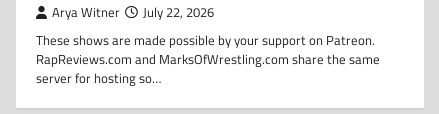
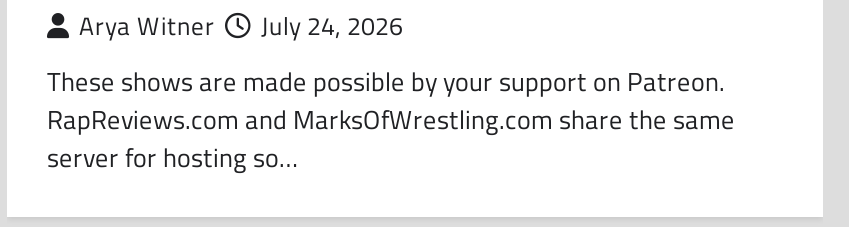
- Arya Witner July 22, 2026
+ Arya Witner July 24, 2026
